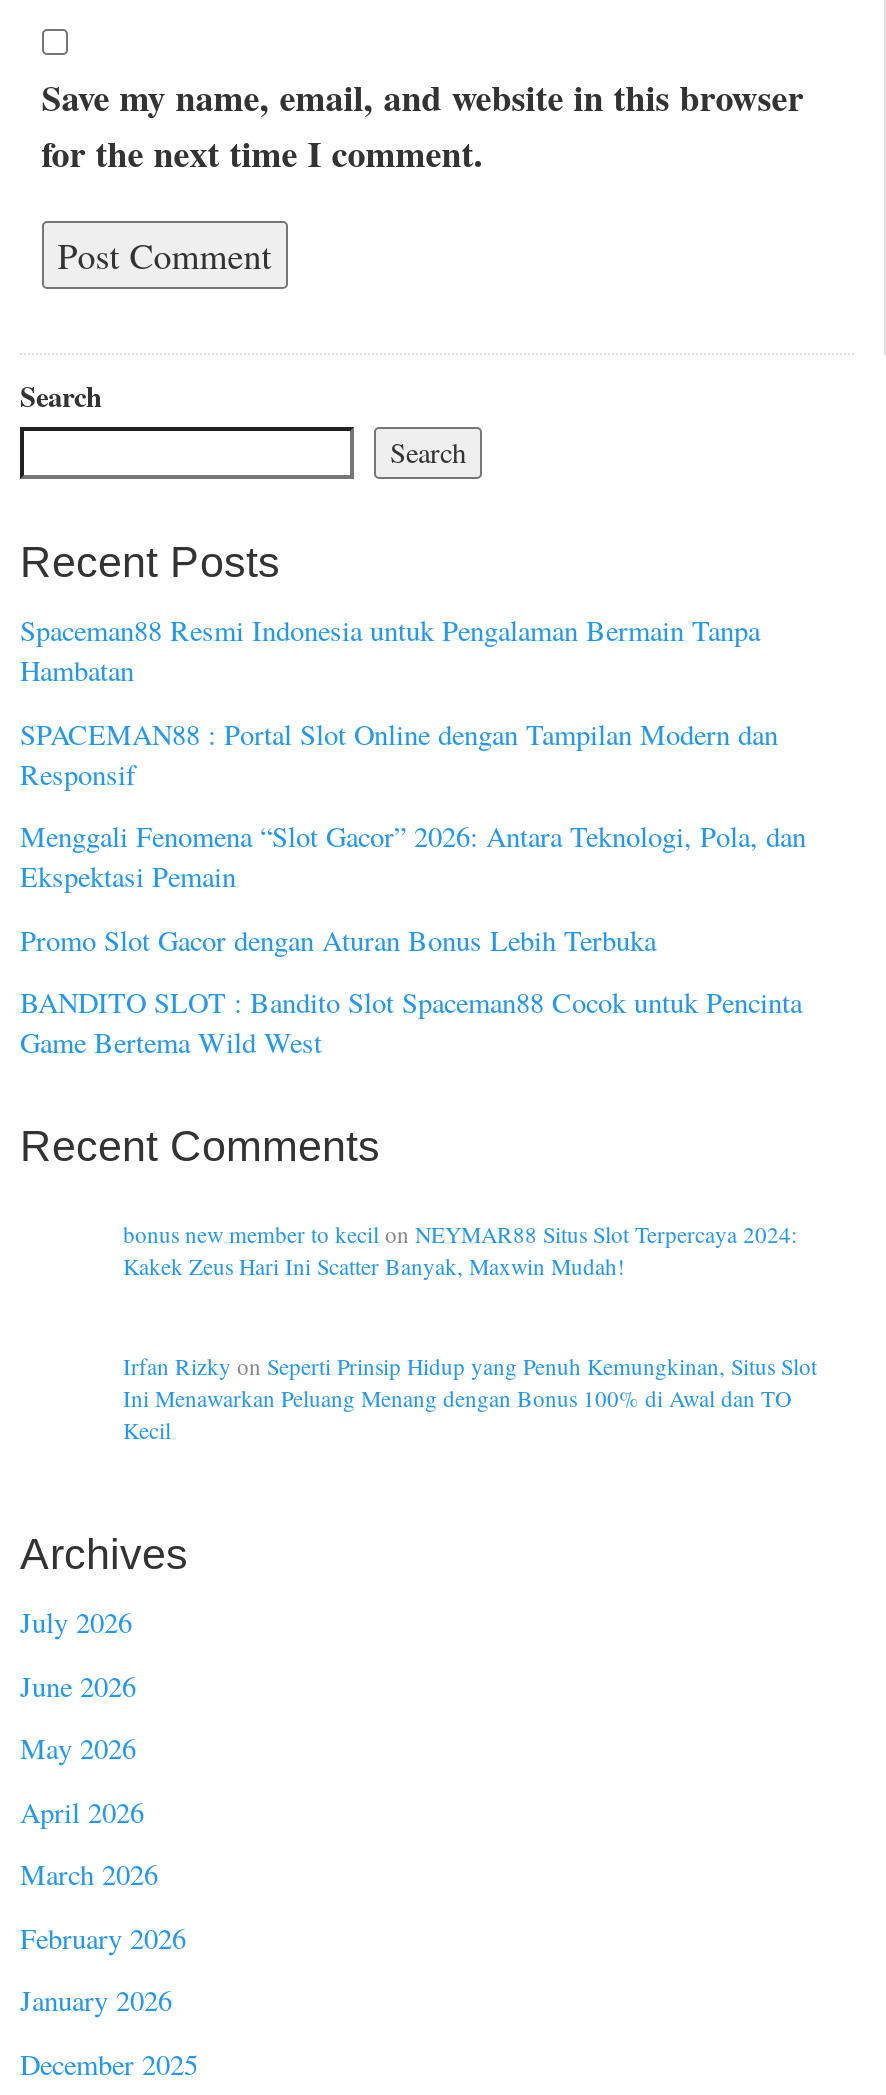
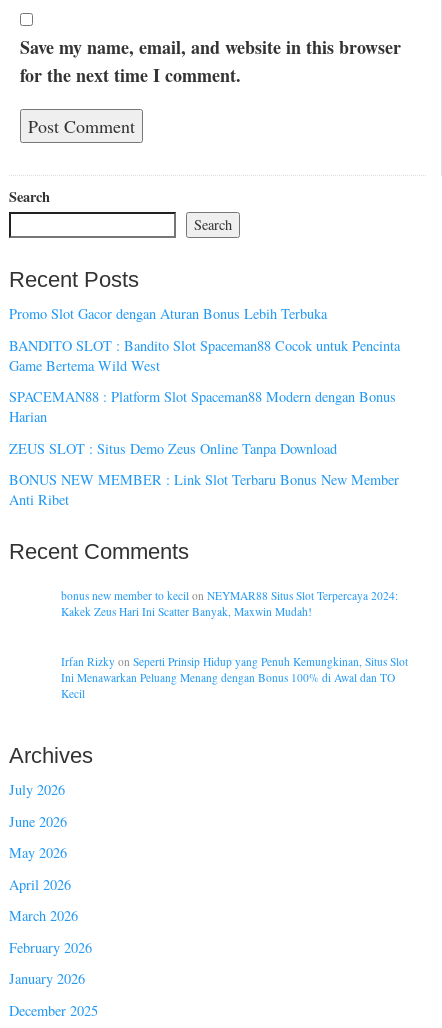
- Spaceman88 Resmi Indonesia untuk Pengalaman Bermain Tanpa
- Hambatan
- SPACEMAN88 : Portal Slot Online dengan Tampilan Modern dan
- Responsif
- Menggali Fenomena “Slot Gacor” 2026: Antara Teknologi, Pola, dan
- Ekspektasi Pemain

moved up: Promo Slot Gacor dengan Aturan Bonus Lebih Terbuka | BANDITO SLOT : Bandito Slot Spaceman88 Cocok untuk Pencinta | Game Bertema Wild West

+ SPACEMAN88 : Platform Slot Spaceman88 Modern dengan Bonus
+ Harian
+ ZEUS SLOT : Situs Demo Zeus Online Tanpa Download
+ BONUS NEW MEMBER : Link Slot Terbaru Bonus New Member
+ Anti Ribet
